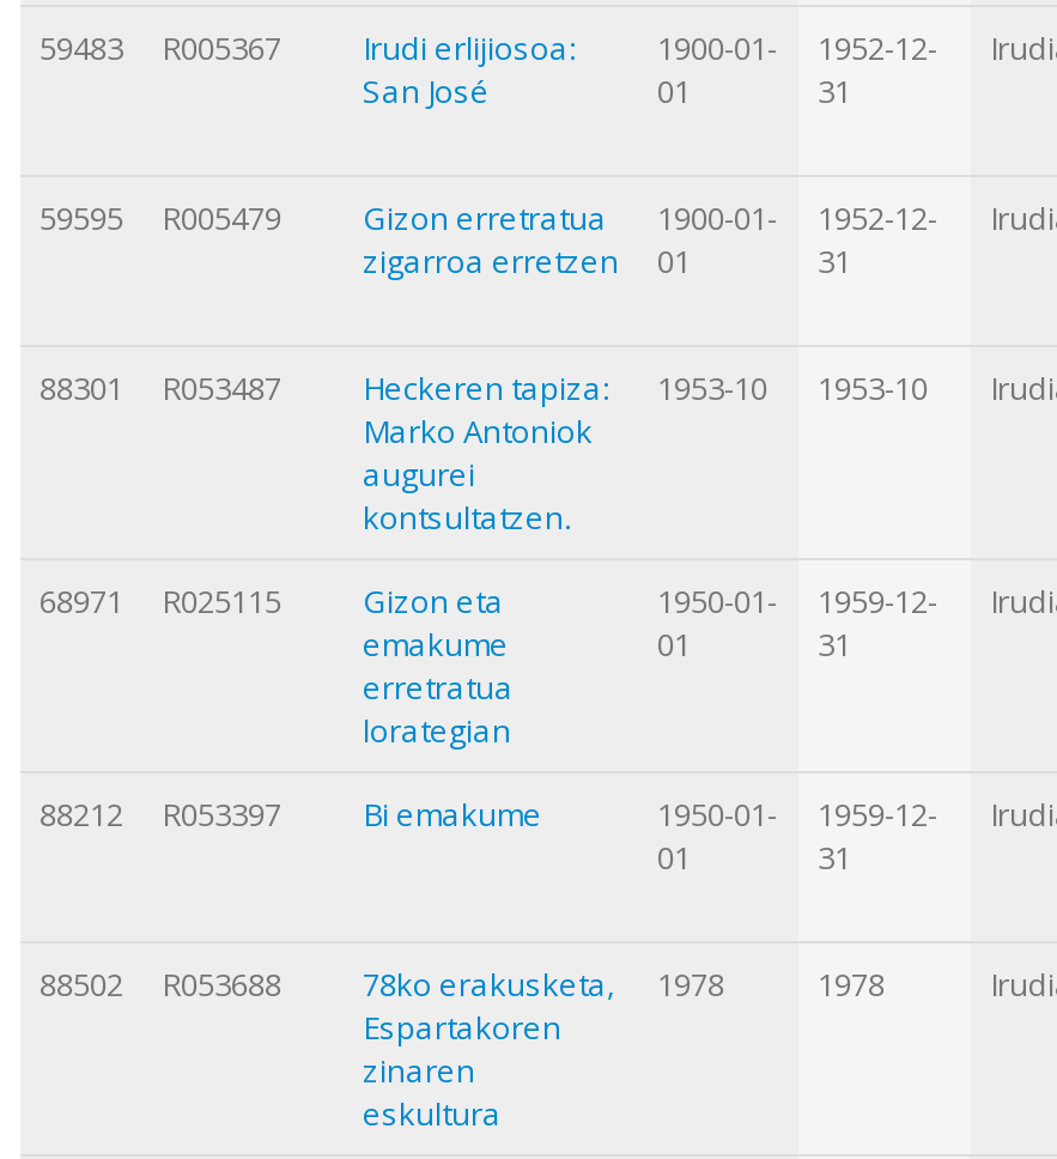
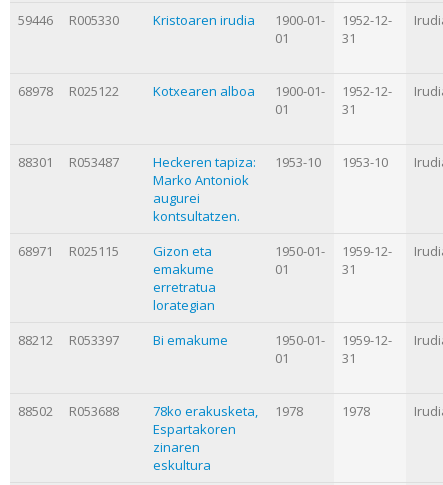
- 59483
- R005367
- Irudi erlijiosoa:
- San José
+ 59446
+ R005330
+ Kristoaren irudia

- 59595
- R005479
- Gizon erretratua
- zigarroa erretzen
+ 68978
+ R025122
+ Kotxearen alboa
